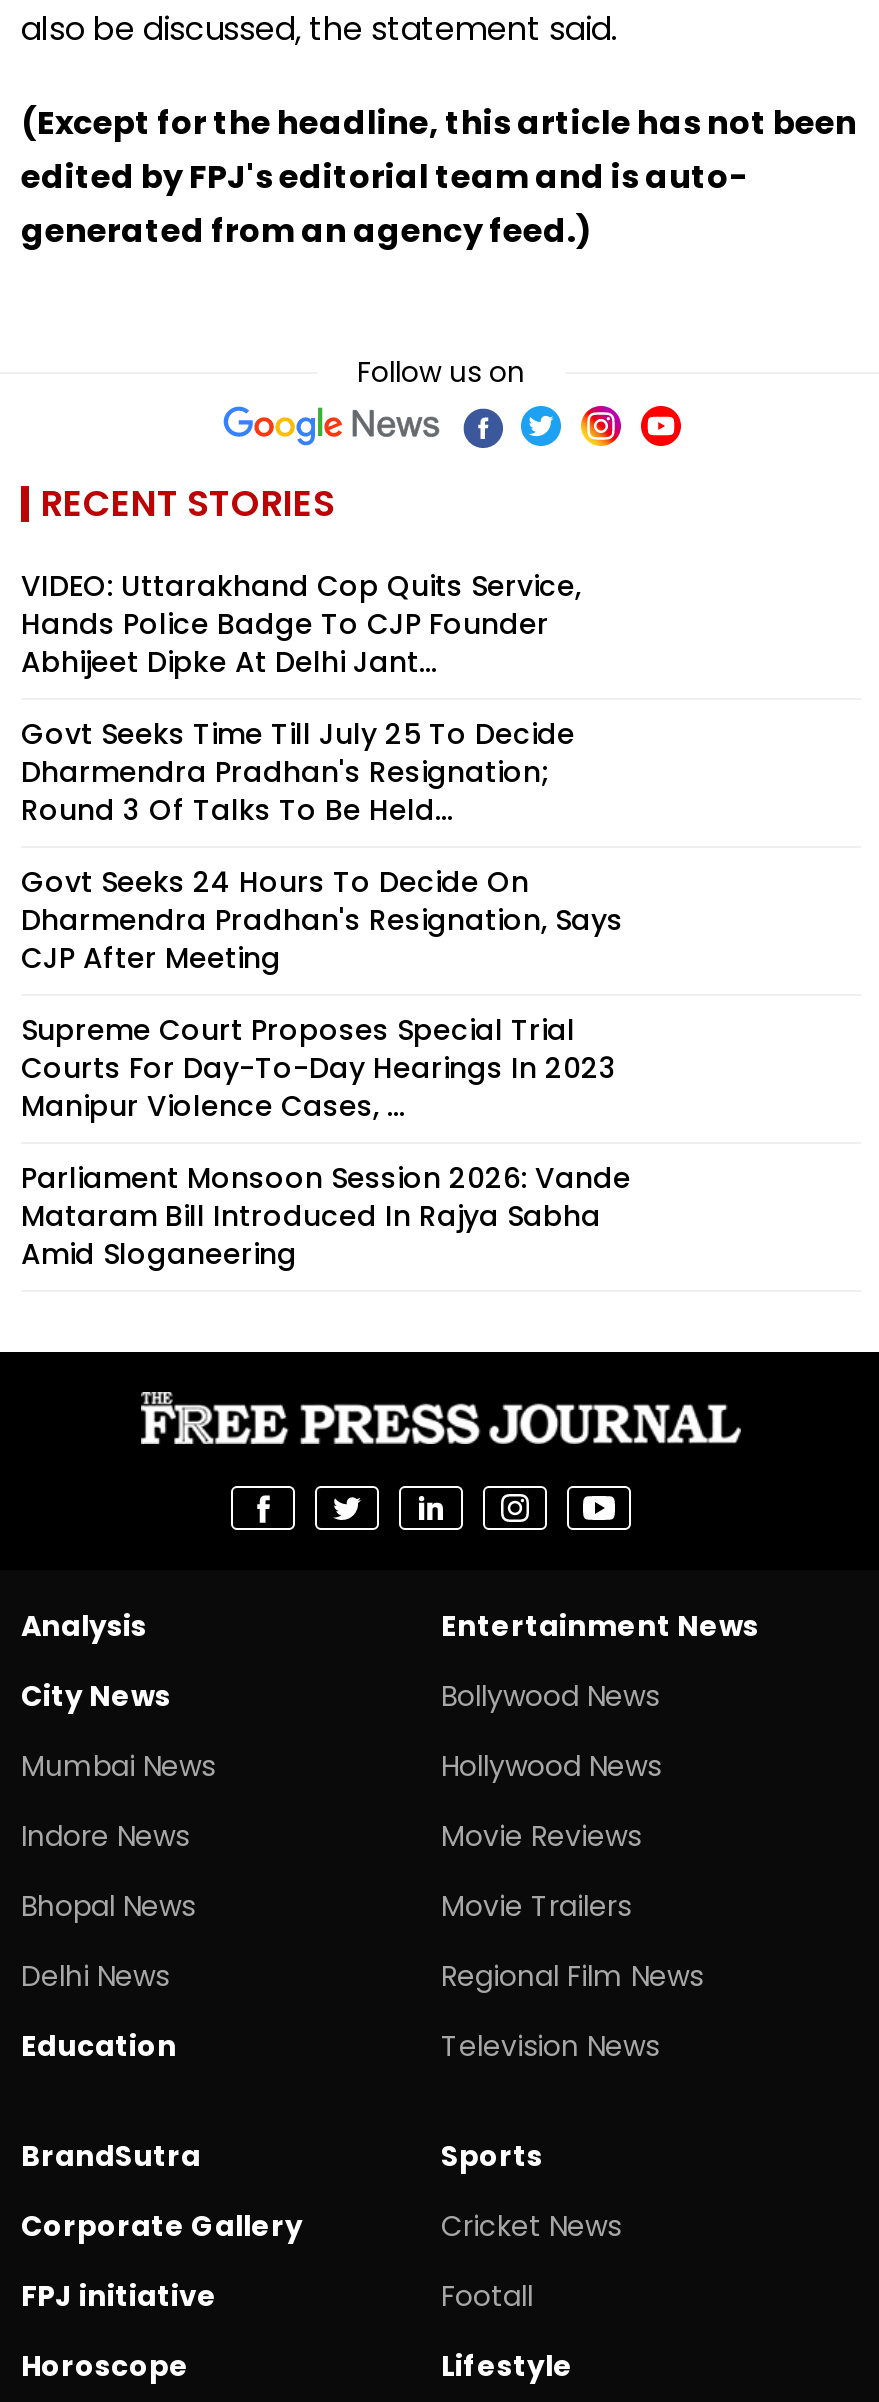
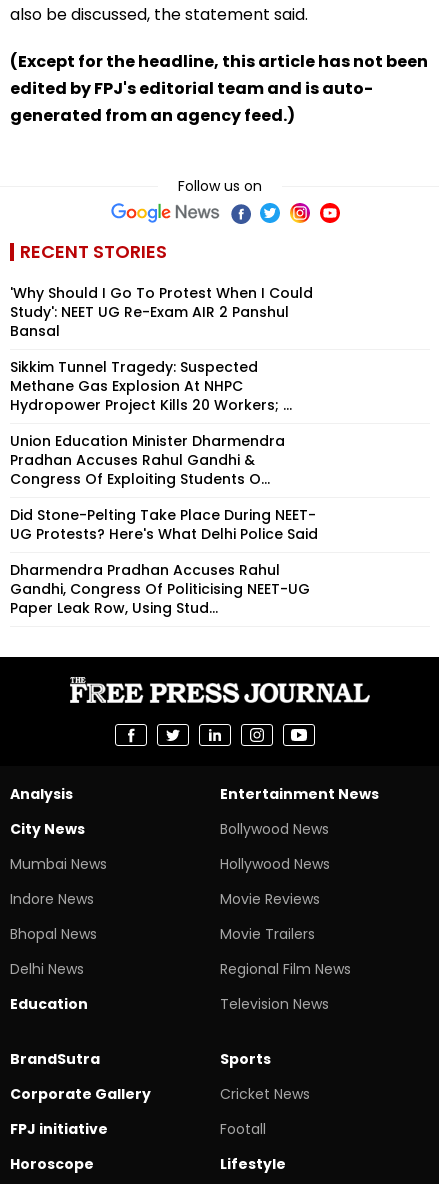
- VIDEO: Uttarakhand Cop Quits Service,
- Hands Police Badge To CJP Founder
- Abhijeet Dipke At Delhi Jant...
+ 'Why Should I Go To Protest When I Could
+ Study': NEET UG Re-Exam AIR 2 Panshul
+ Bansal

- Govt Seeks Time Till July 25 To Decide
- Dharmendra Pradhan's Resignation;
- Round 3 Of Talks To Be Held...
+ Sikkim Tunnel Tragedy: Suspected
+ Methane Gas Explosion At NHPC
+ Hydropower Project Kills 20 Workers; ...

- Govt Seeks 24 Hours To Decide On
- Dharmendra Pradhan's Resignation, Says
- CJP After Meeting
+ Union Education Minister Dharmendra
+ Pradhan Accuses Rahul Gandhi &
+ Congress Of Exploiting Students O...

- Supreme Court Proposes Special Trial
- Courts For Day-To-Day Hearings In 2023
- Manipur Violence Cases, ...
+ Did Stone-Pelting Take Place During NEET-
+ UG Protests? Here's What Delhi Police Said

- Parliament Monsoon Session 2026: Vande
- Mataram Bill Introduced In Rajya Sabha
- Amid Sloganeering
+ Dharmendra Pradhan Accuses Rahul
+ Gandhi, Congress Of Politicising NEET-UG
+ Paper Leak Row, Using Stud...
